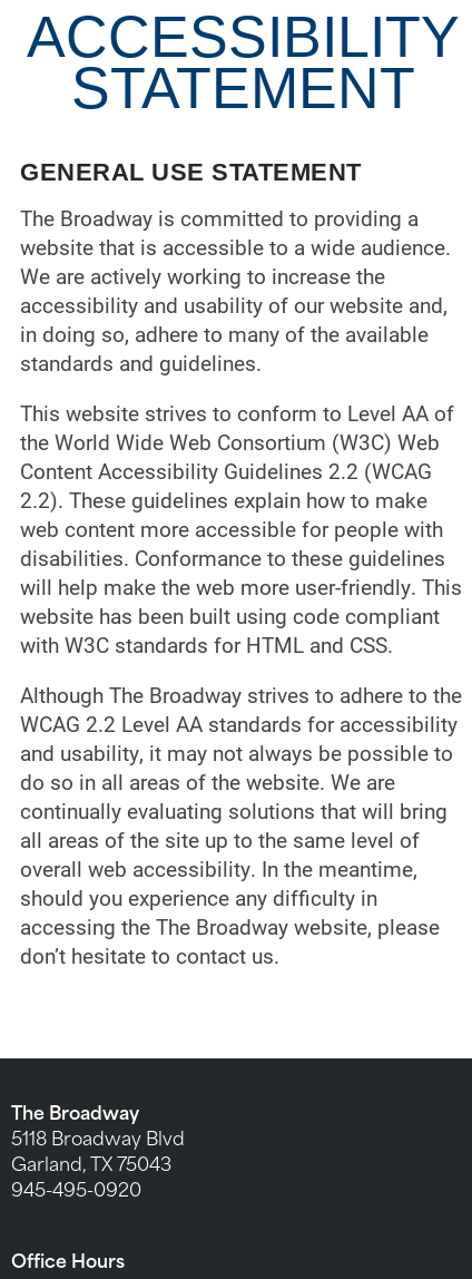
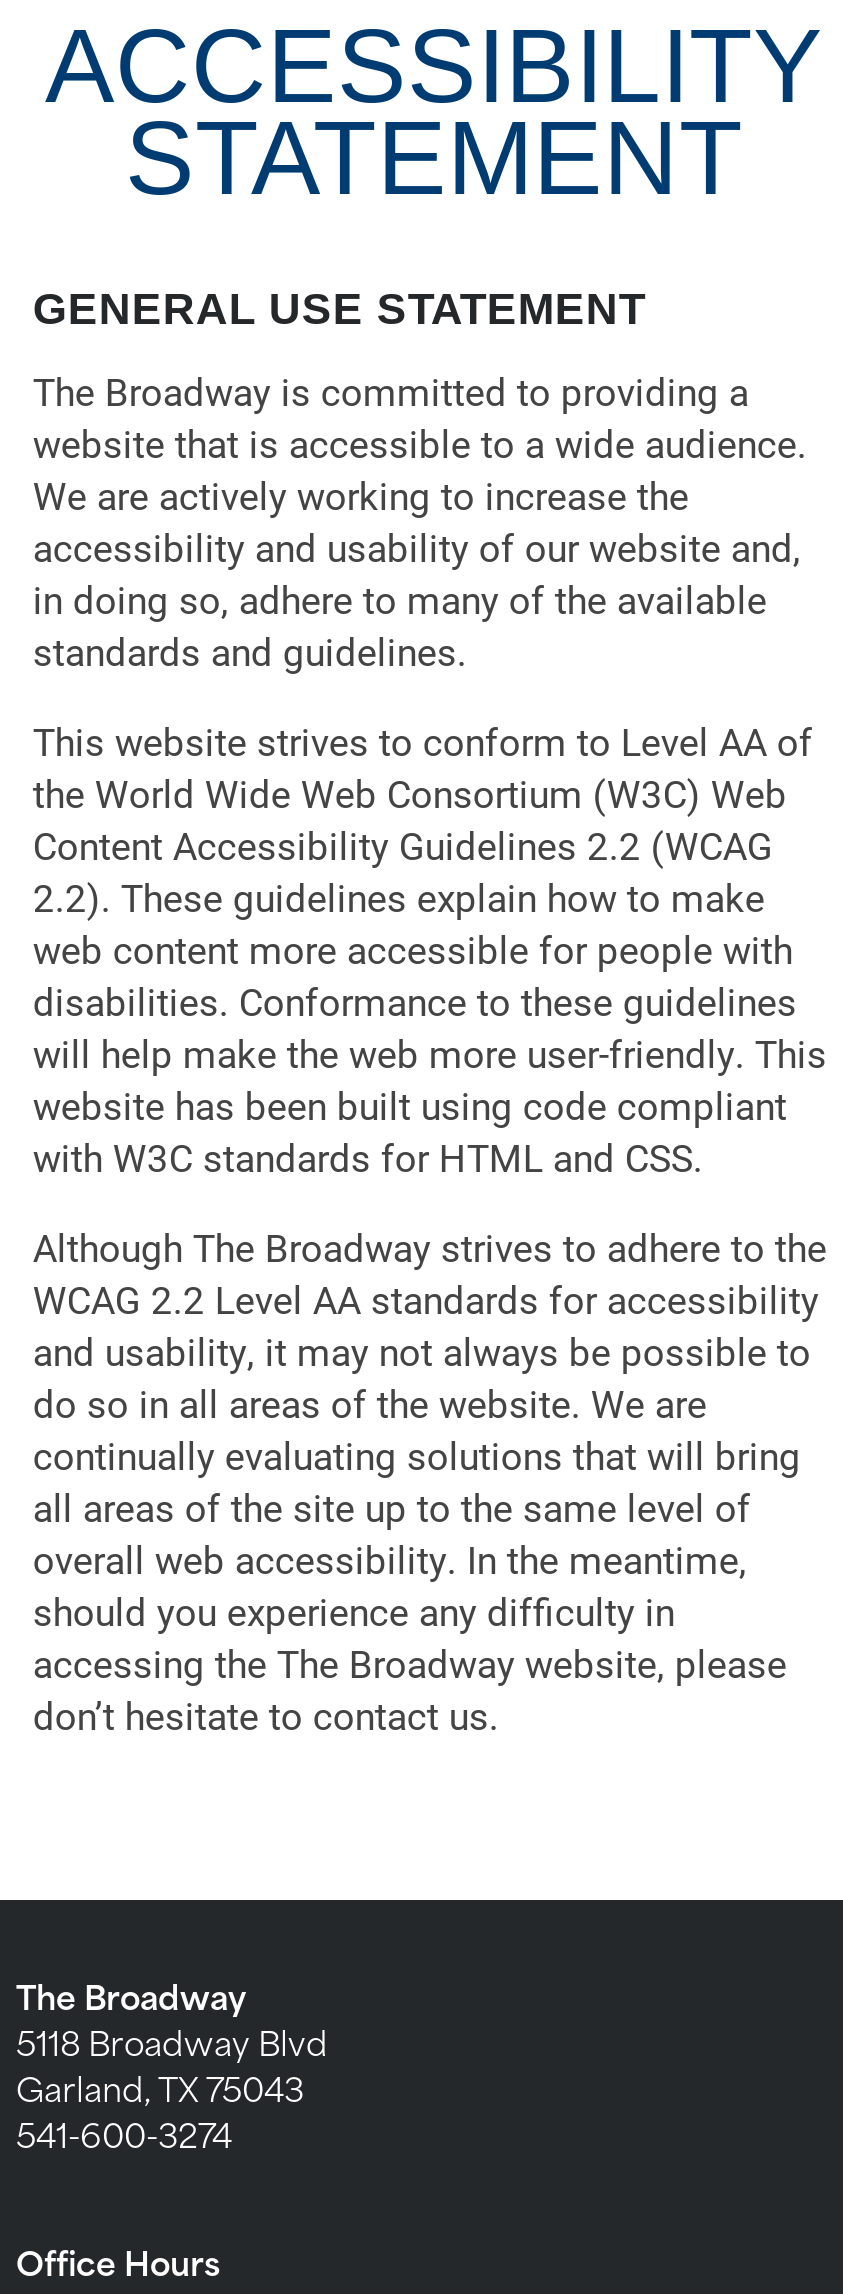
- 945-495-0920
+ 541-600-3274
